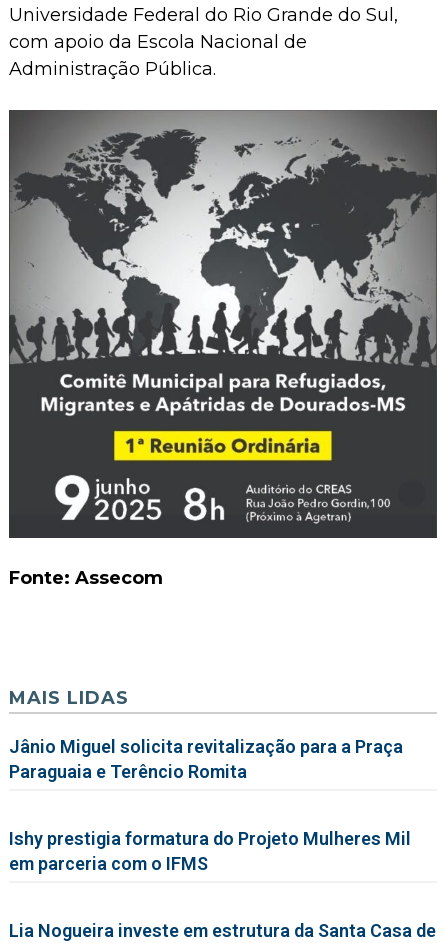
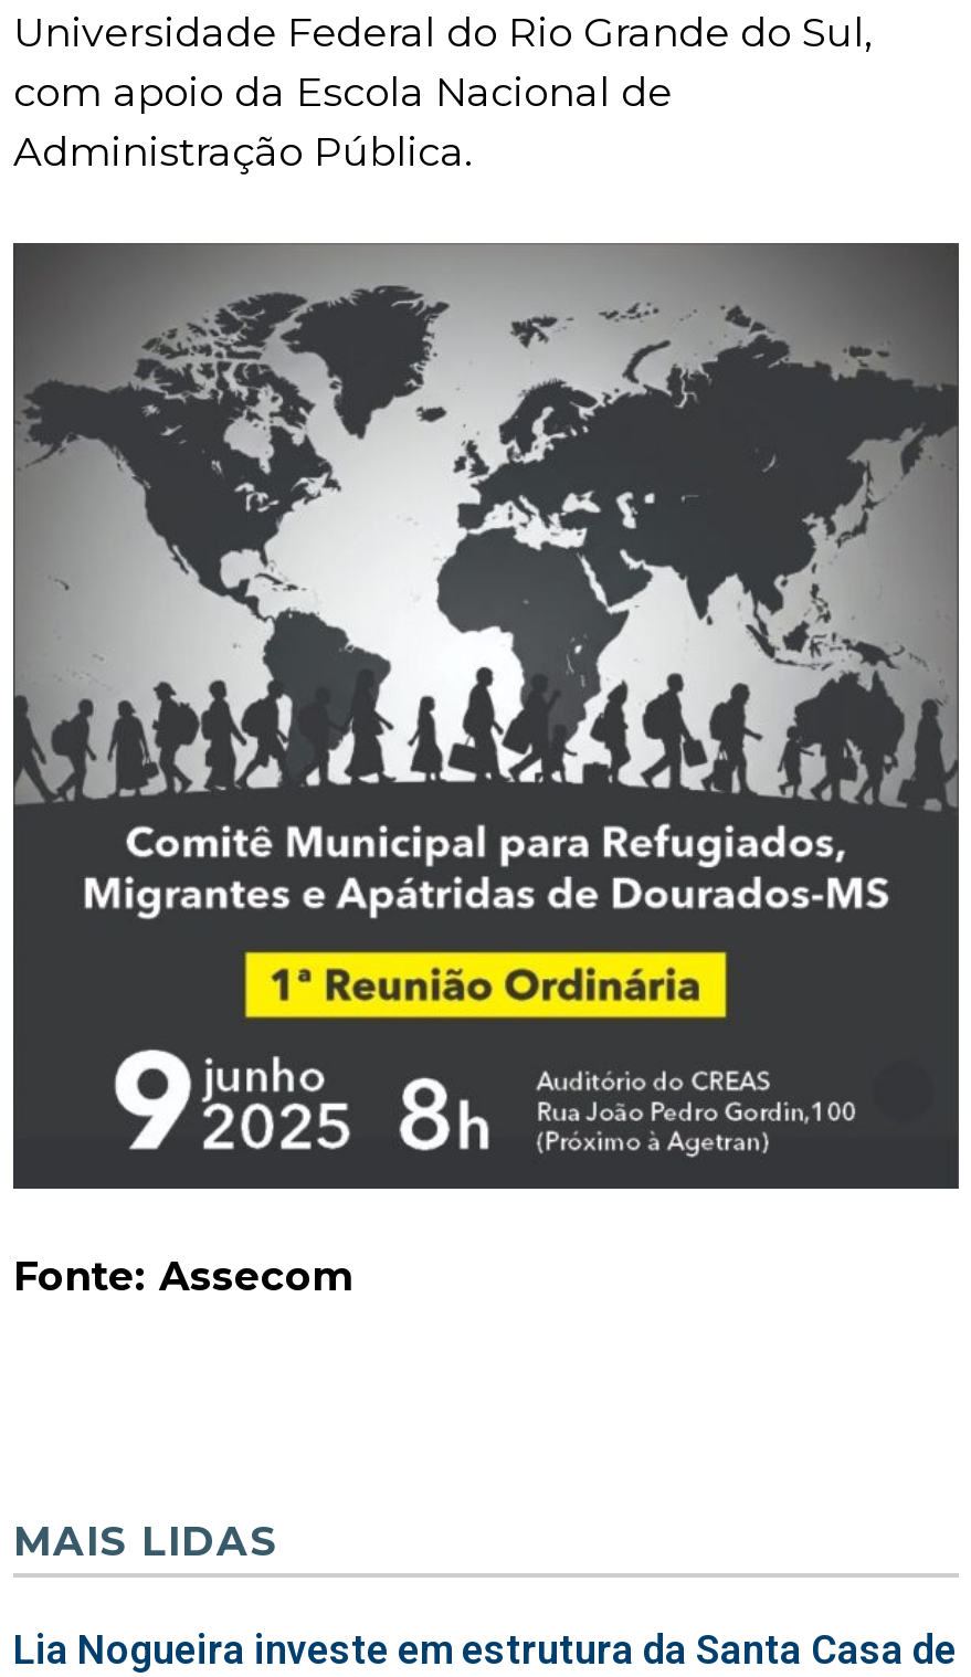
- Jânio Miguel solicita revitalização para a Praça
- Paraguaia e Terêncio Romita
- Ishy prestigia formatura do Projeto Mulheres Mil
- em parceria com o IFMS
